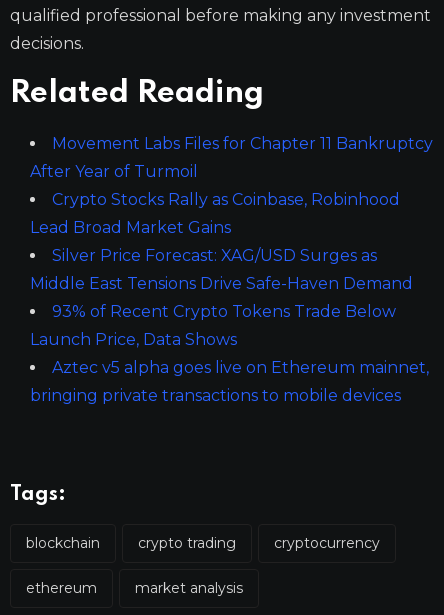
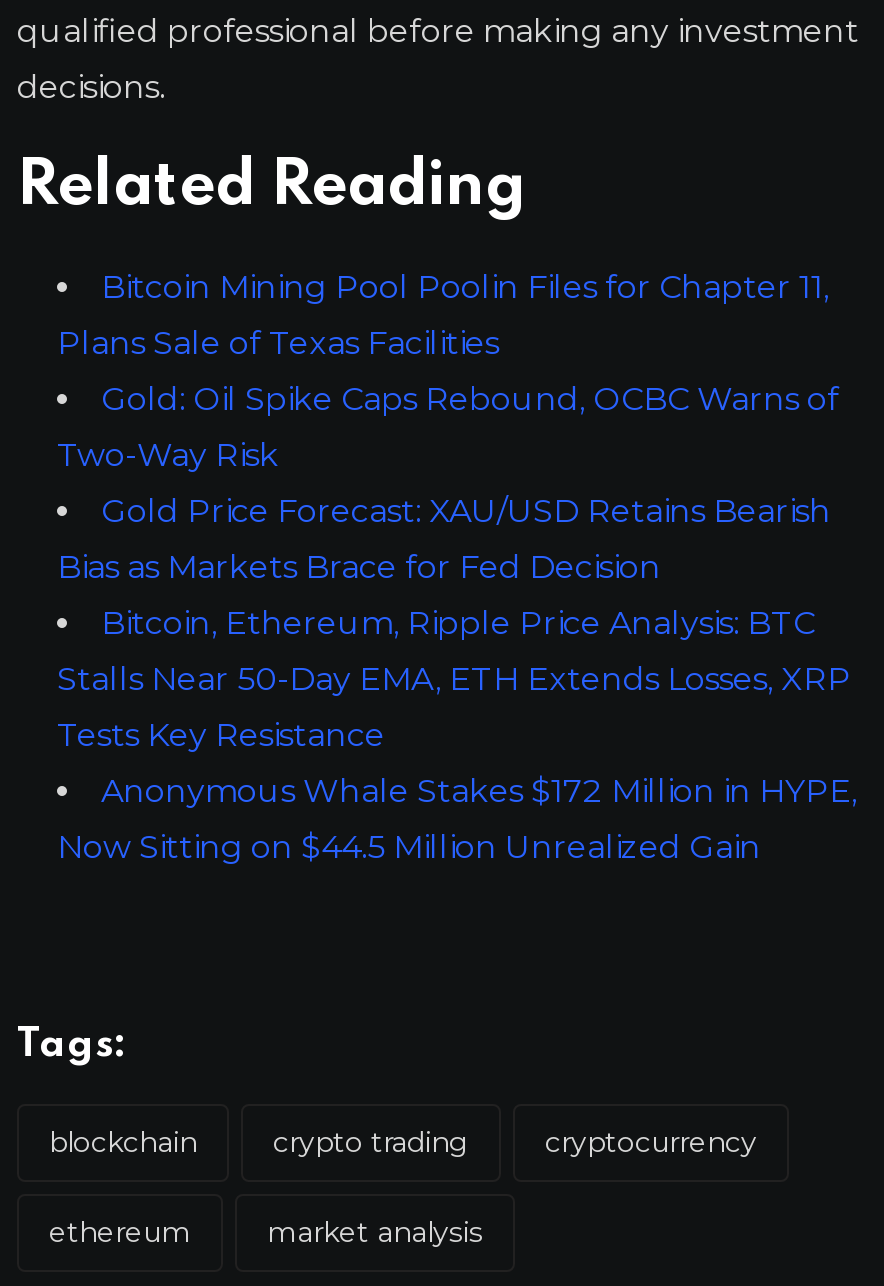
- Movement Labs Files for Chapter 11 Bankruptcy
- After Year of Turmoil
- Crypto Stocks Rally as Coinbase, Robinhood
- Lead Broad Market Gains
- Silver Price Forecast: XAG/USD Surges as
- Middle East Tensions Drive Safe-Haven Demand
- 93% of Recent Crypto Tokens Trade Below
- Launch Price, Data Shows
- Aztec v5 alpha goes live on Ethereum mainnet,
- bringing private transactions to mobile devices
+ Bitcoin Mining Pool Poolin Files for Chapter 11,
+ Plans Sale of Texas Facilities
+ Gold: Oil Spike Caps Rebound, OCBC Warns of
+ Two-Way Risk
+ Gold Price Forecast: XAU/USD Retains Bearish
+ Bias as Markets Brace for Fed Decision
+ Bitcoin, Ethereum, Ripple Price Analysis: BTC
+ Stalls Near 50-Day EMA, ETH Extends Losses, XRP
+ Tests Key Resistance
+ Anonymous Whale Stakes $172 Million in HYPE,
+ Now Sitting on $44.5 Million Unrealized Gain
